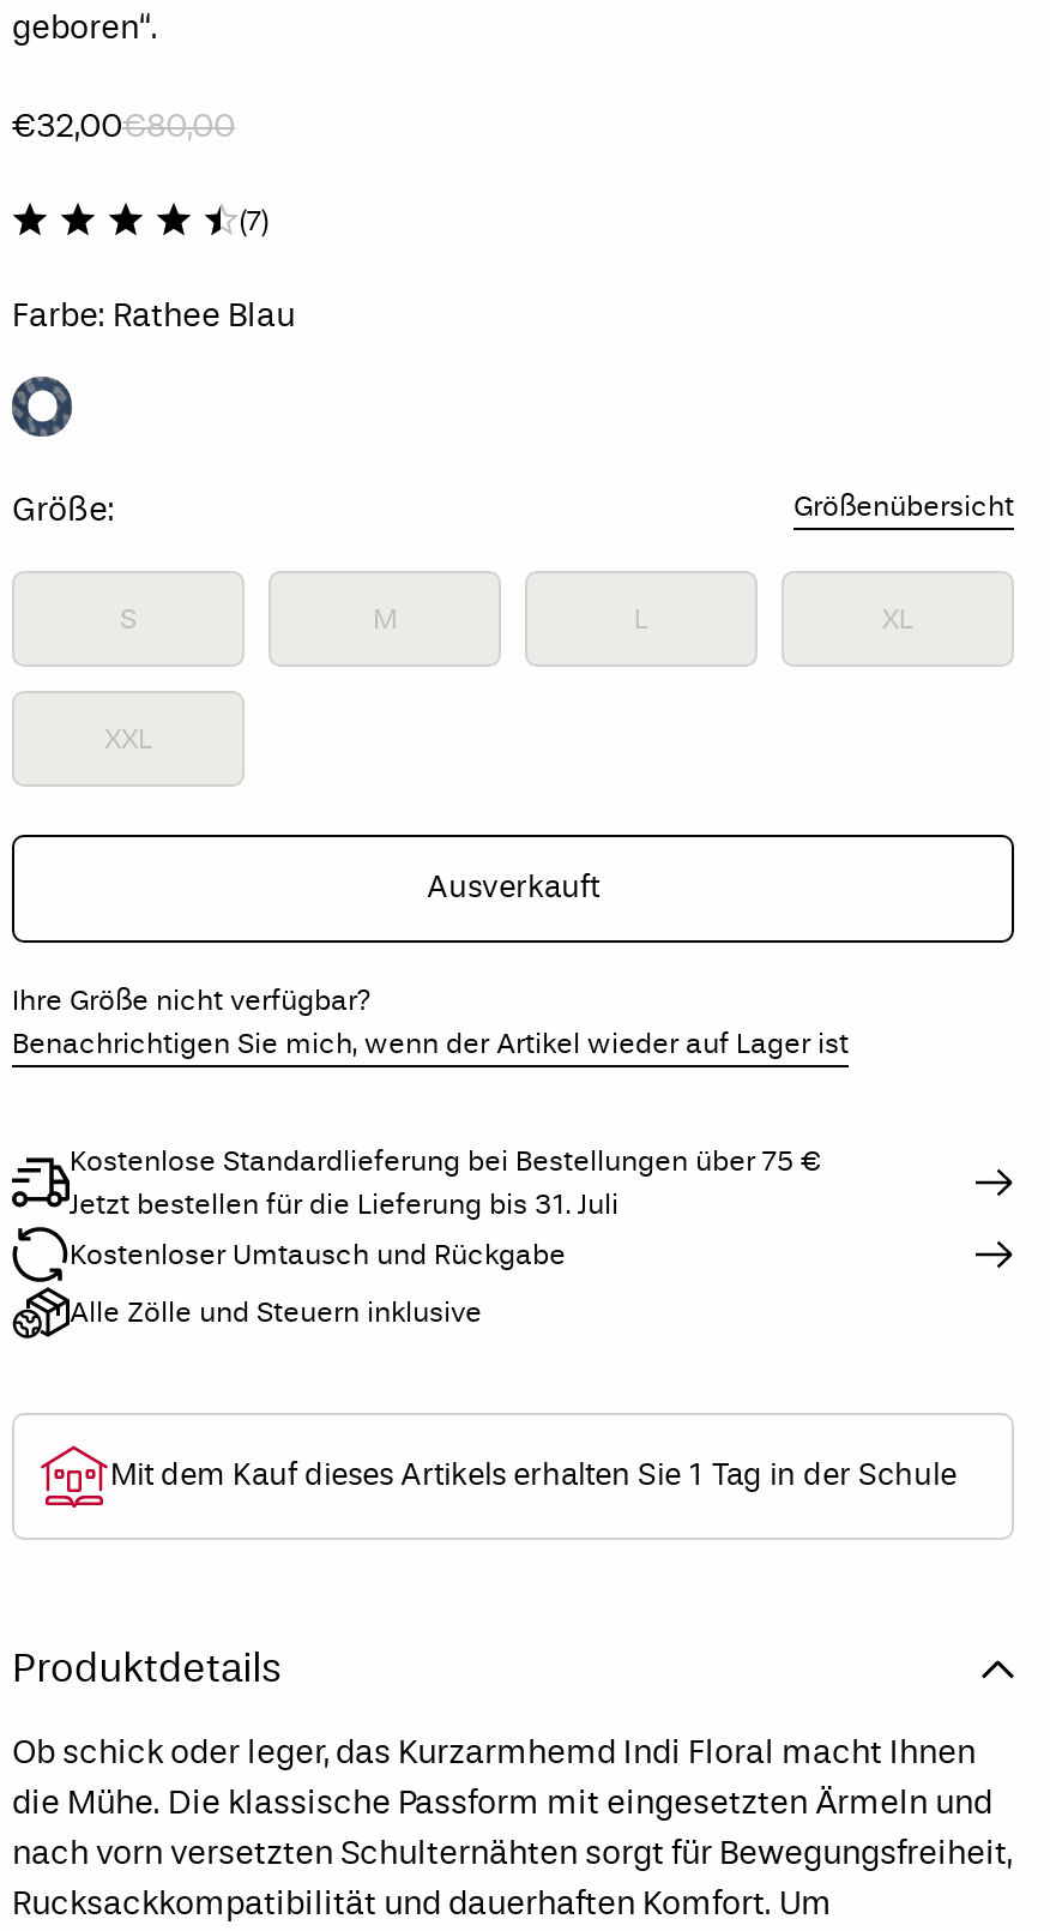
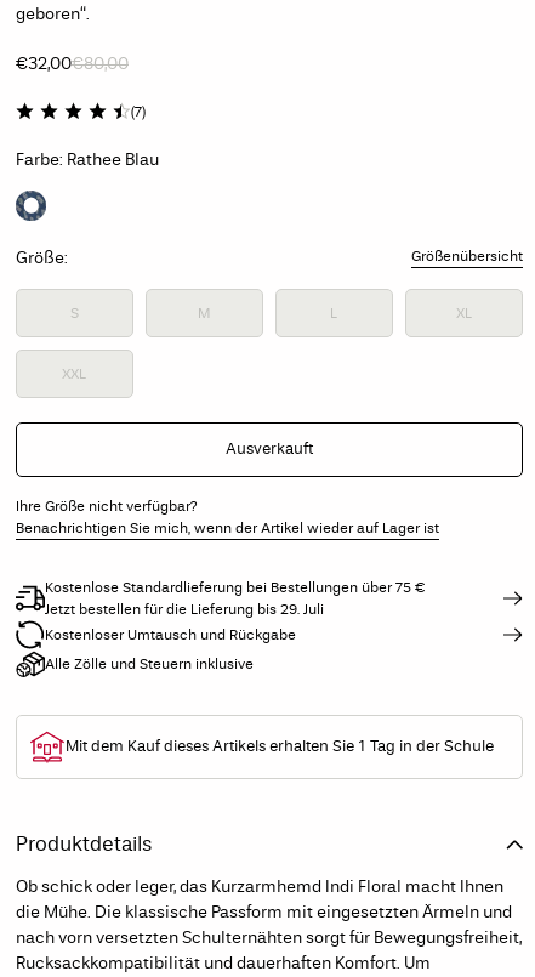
- Jetzt bestellen für die Lieferung bis 31. Juli
+ Jetzt bestellen für die Lieferung bis 29. Juli
